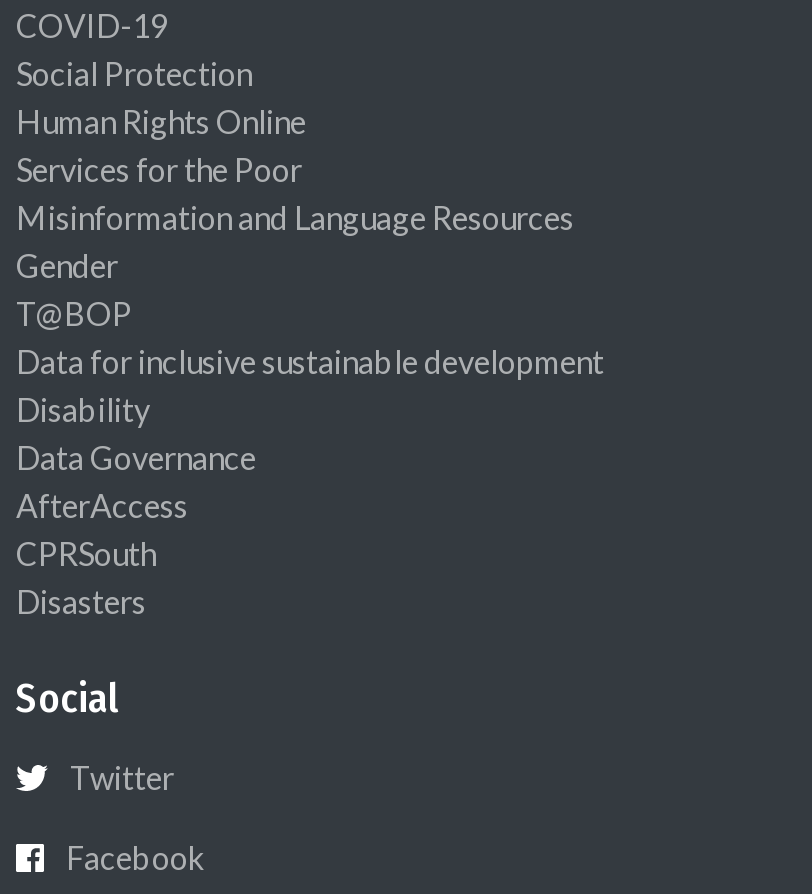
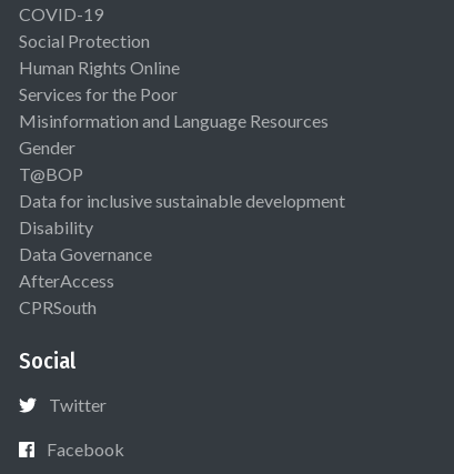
- Disasters
